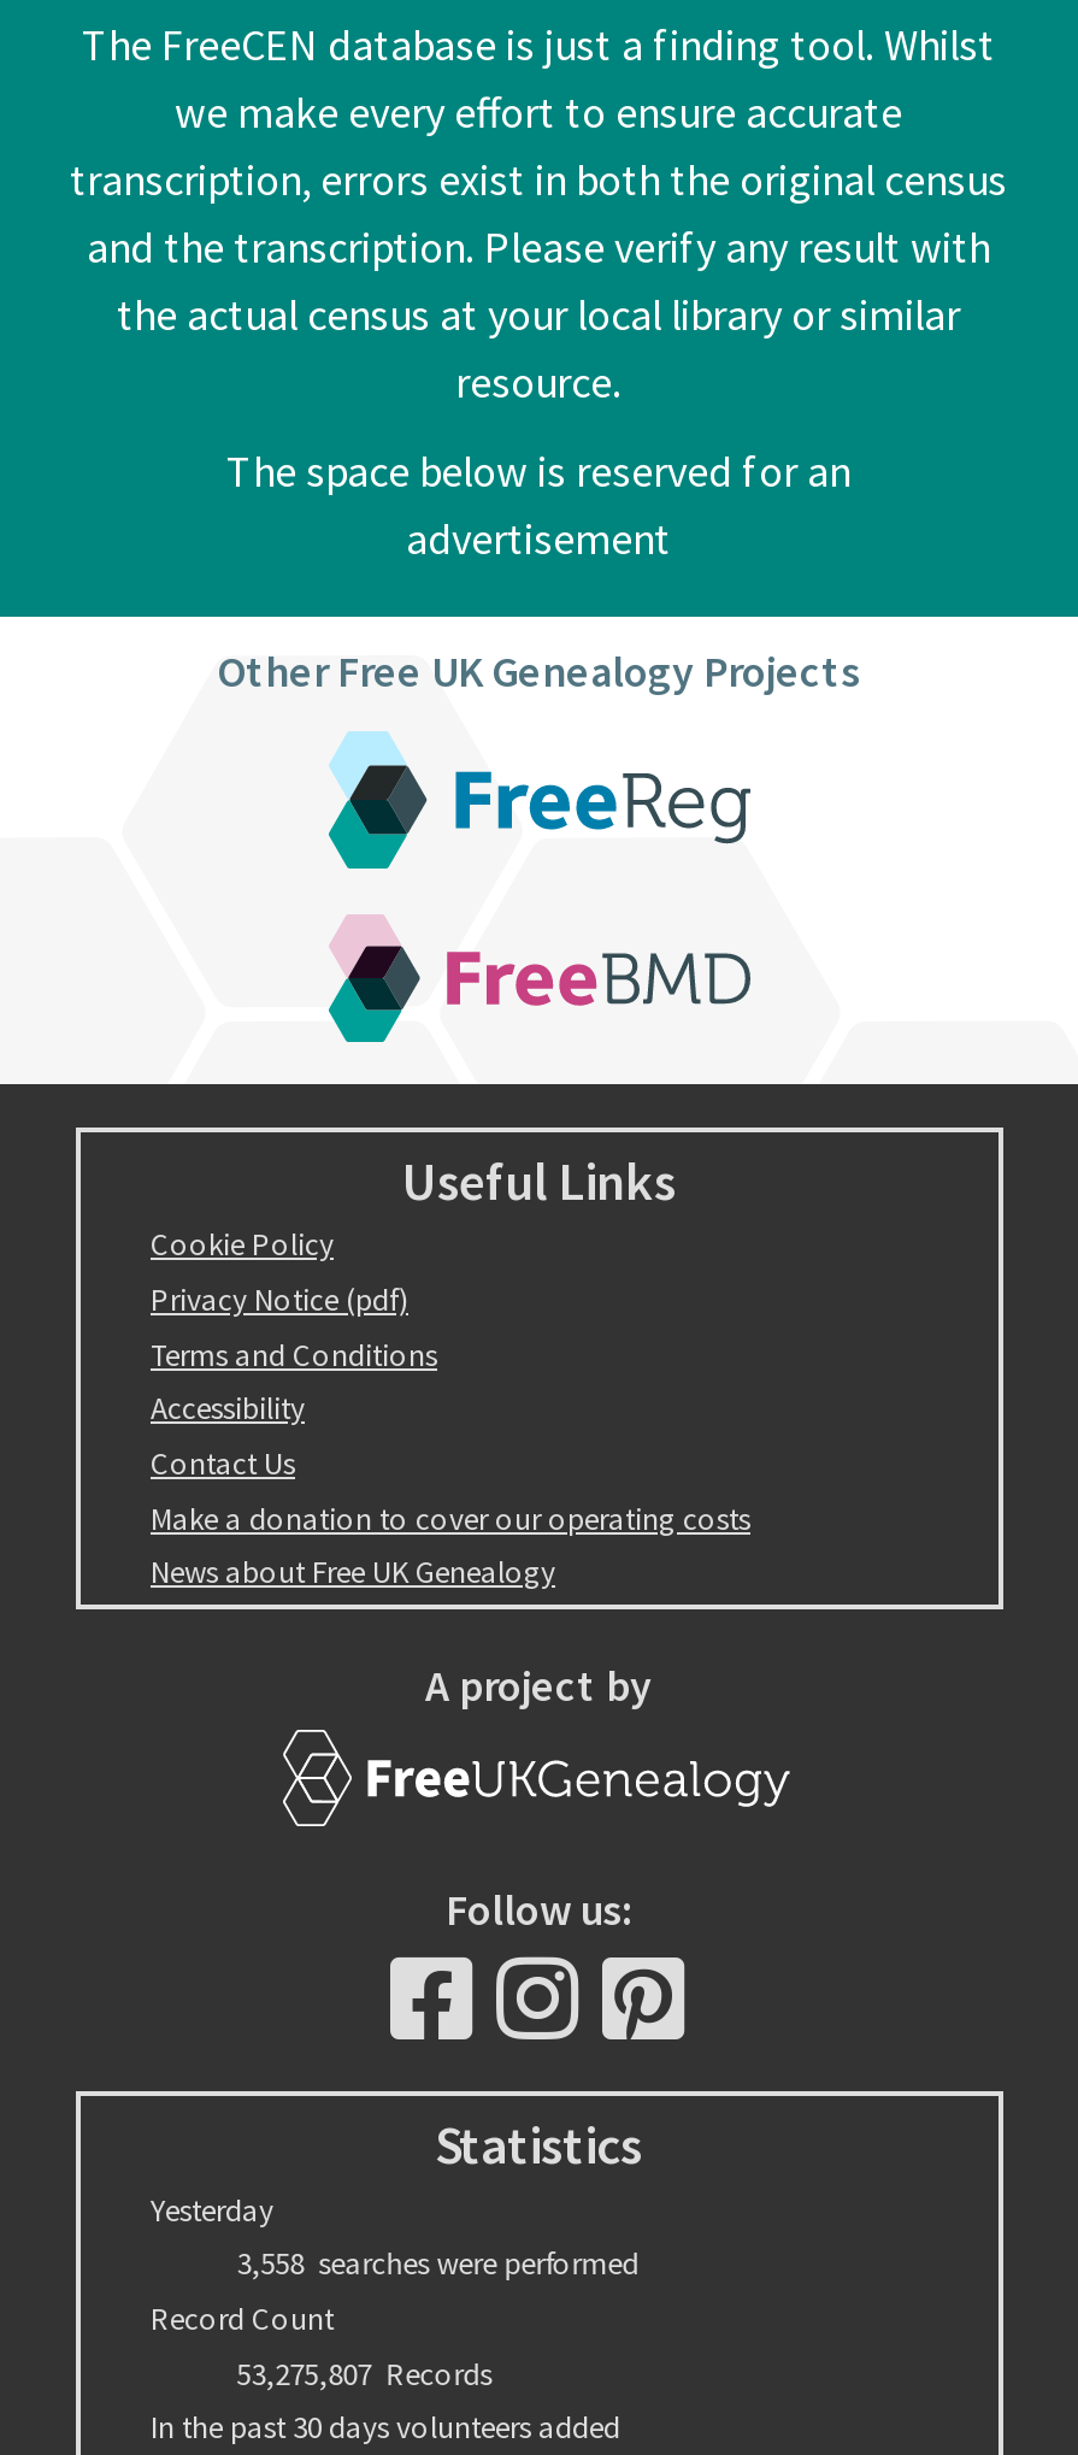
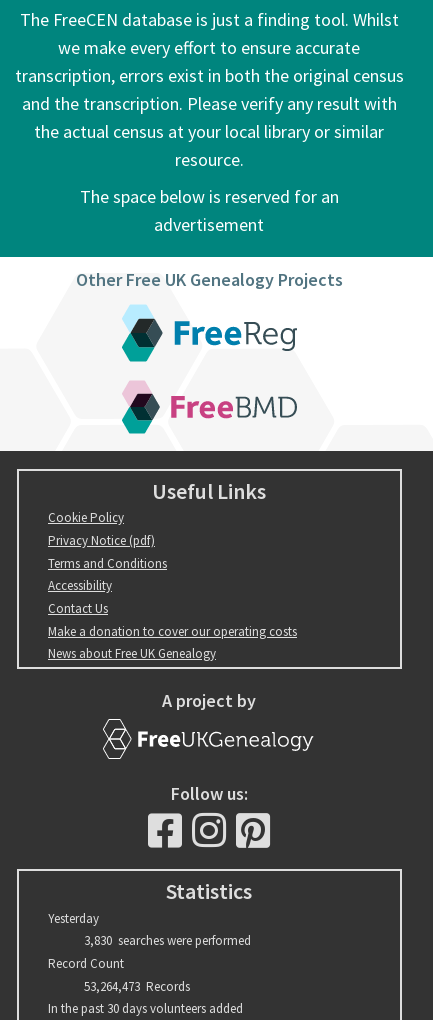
- 3,558 searches were performed
+ 3,830 searches were performed

- 53,275,807 Records
+ 53,264,473 Records
